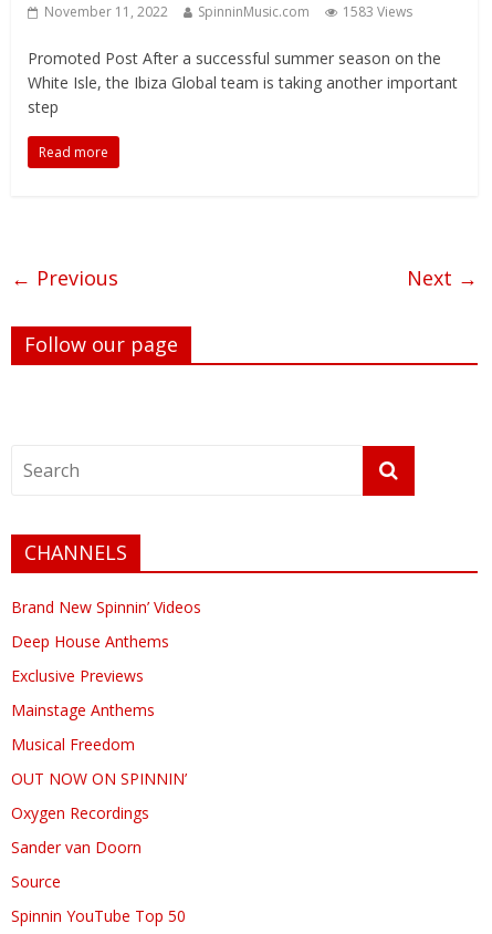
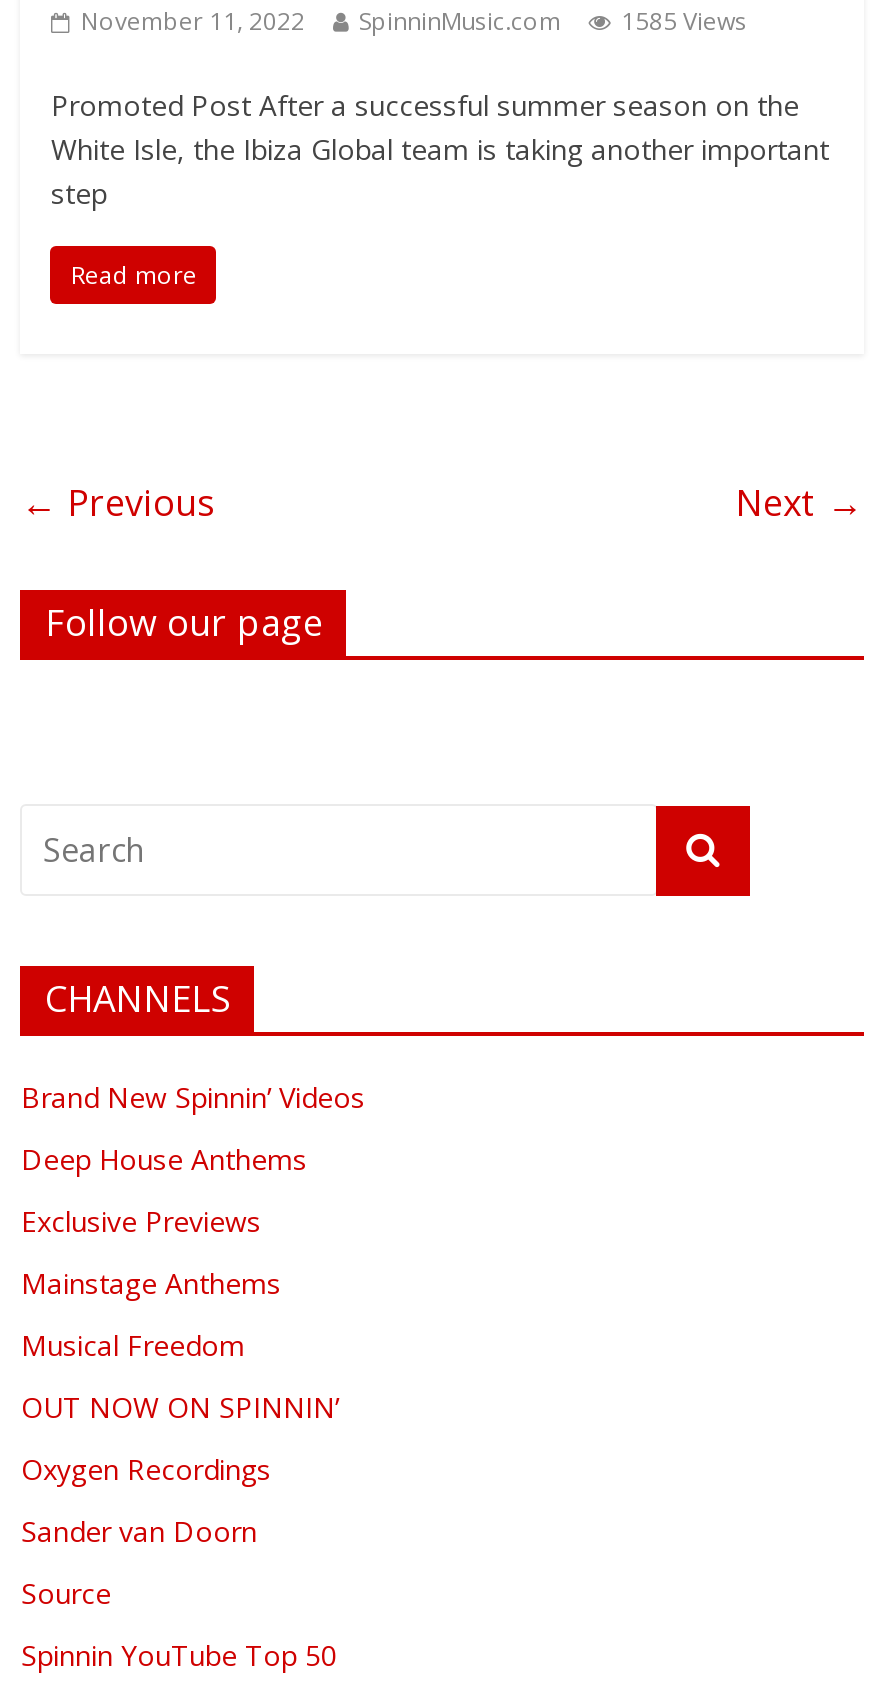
- November 11, 2022 SpinninMusic.com 1583 Views
+ November 11, 2022 SpinninMusic.com 1585 Views
